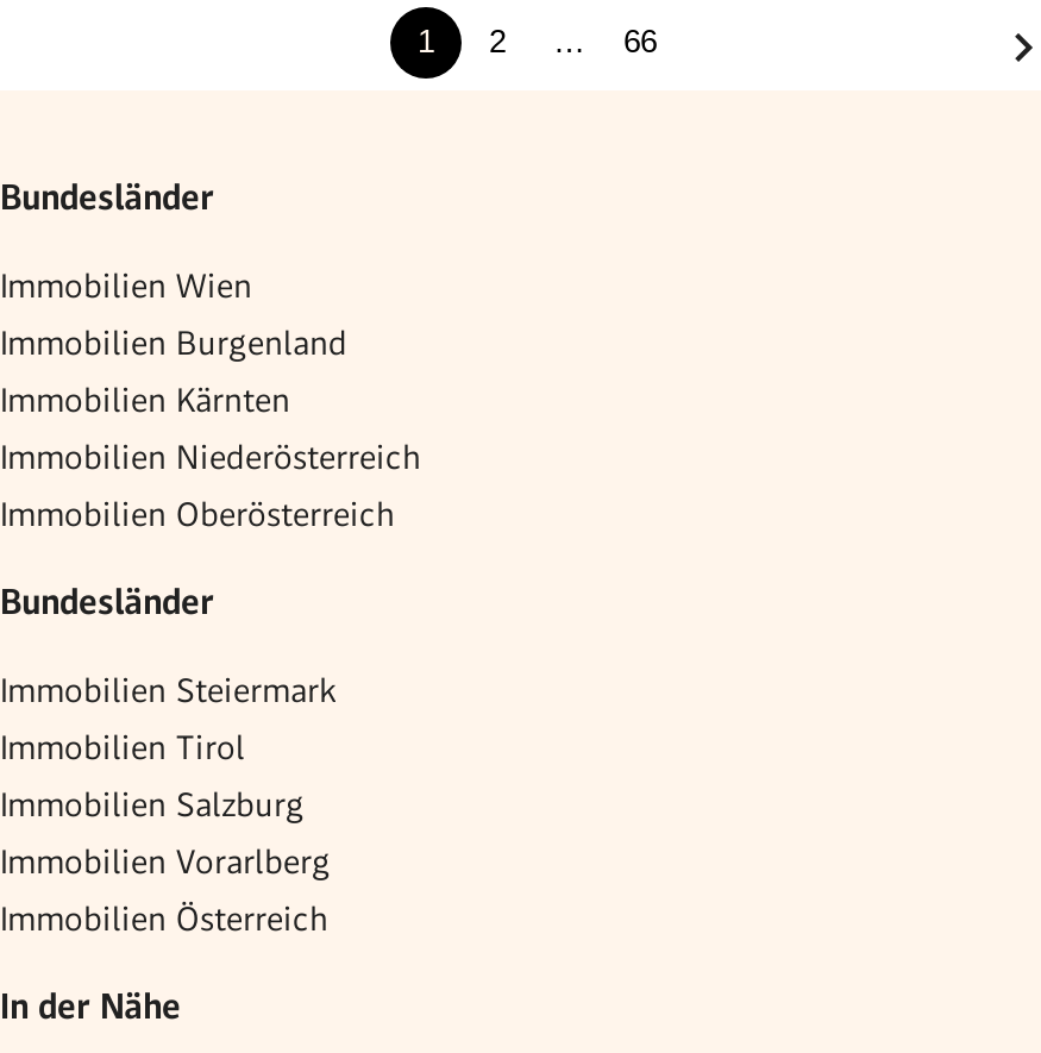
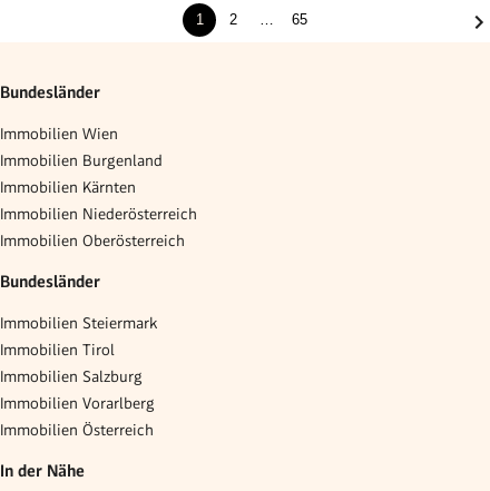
- 66
+ 65
